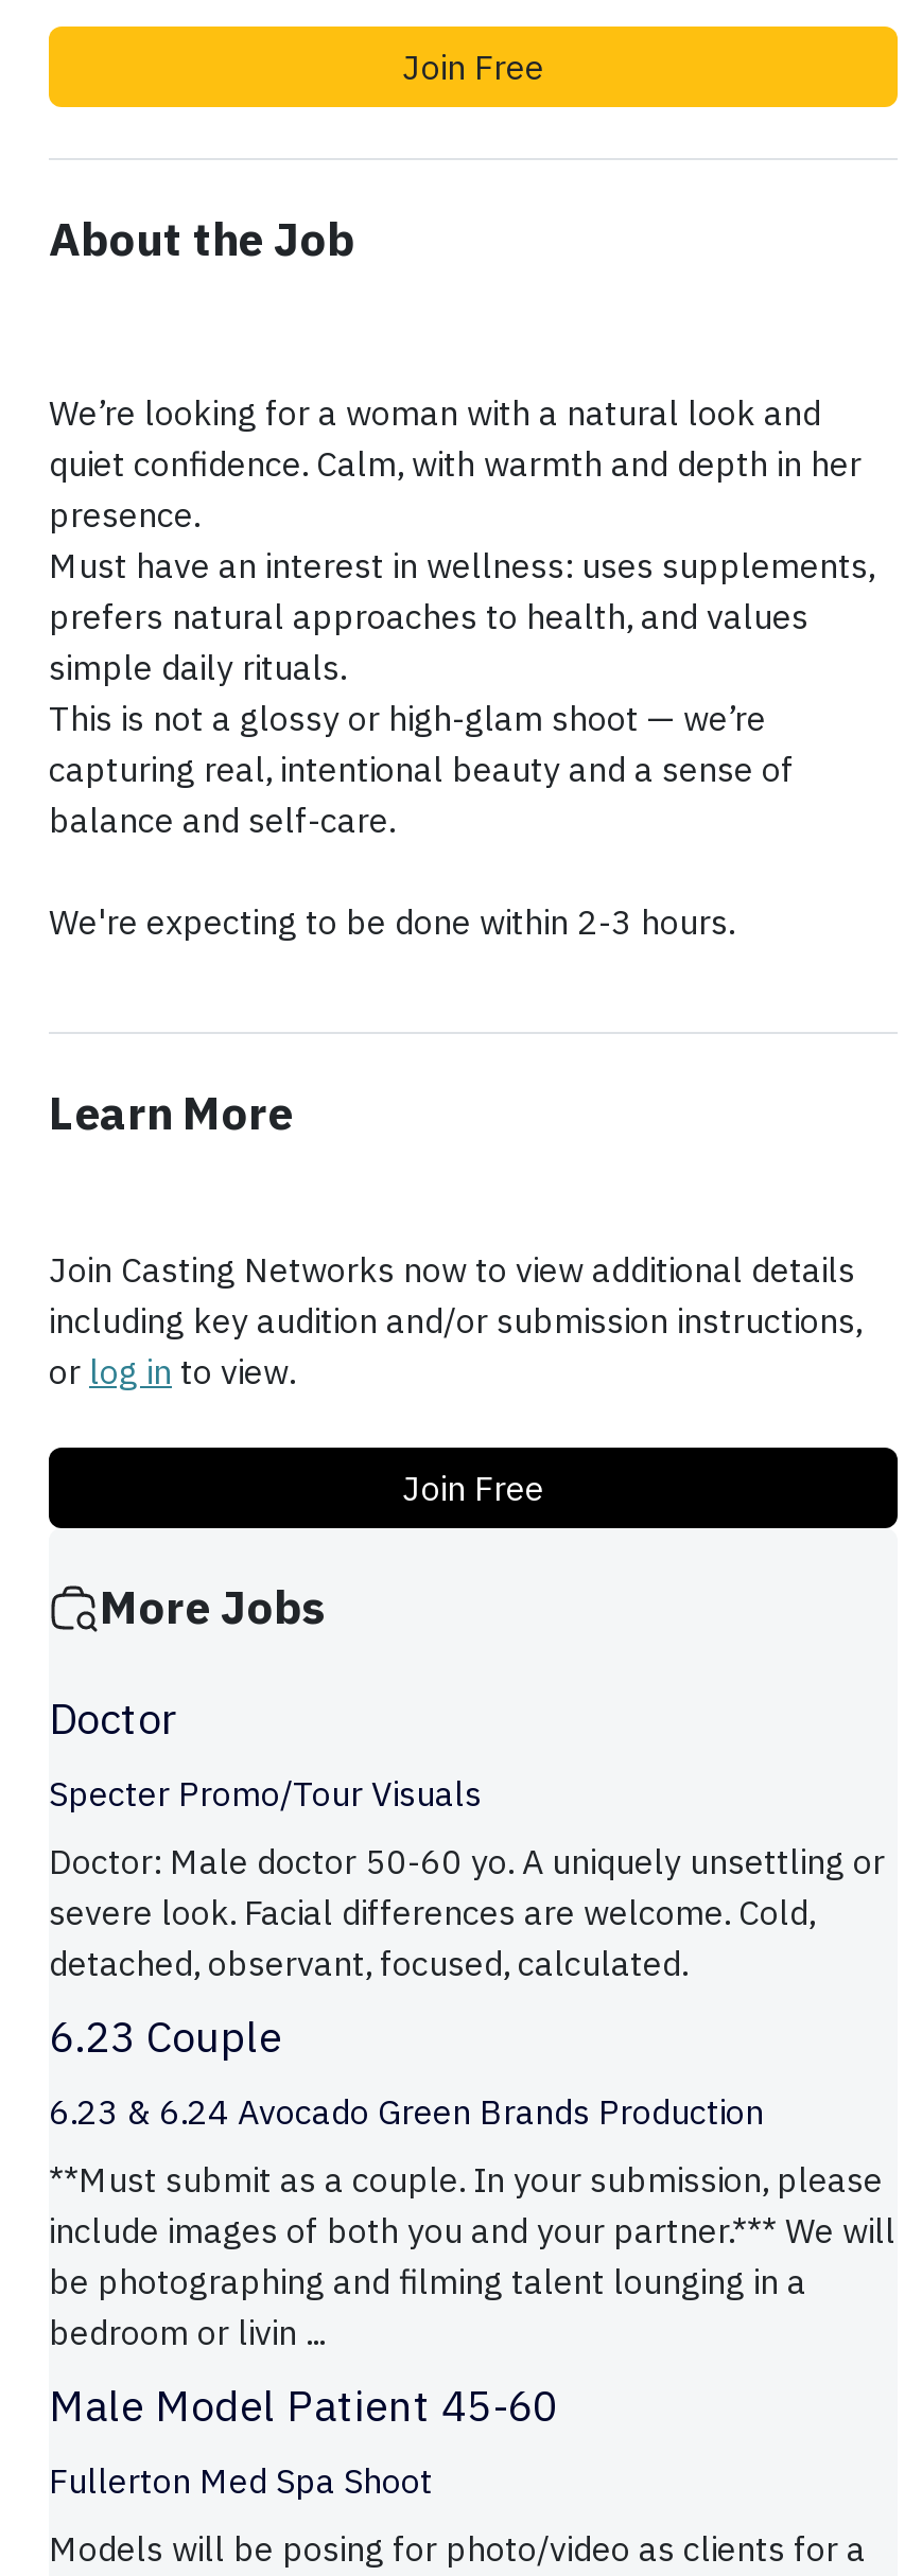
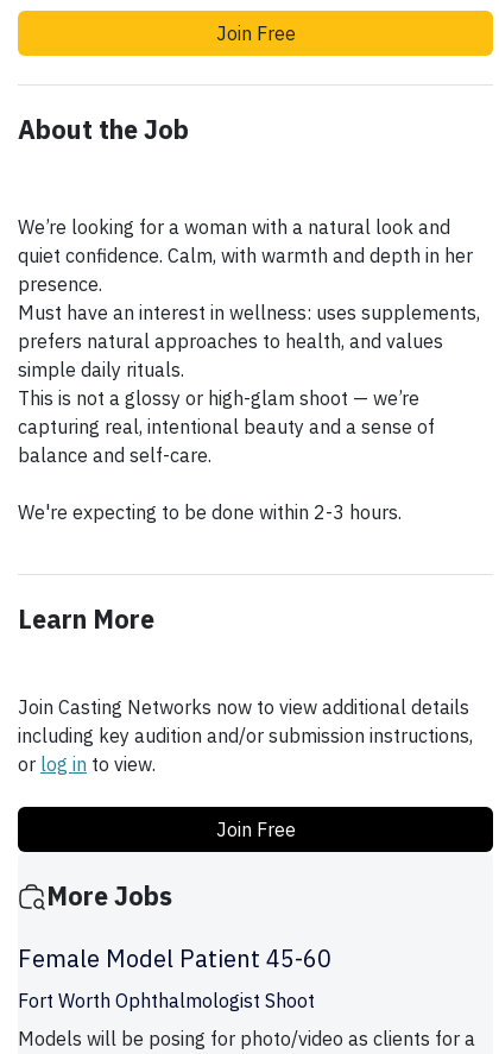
- Doctor
- Specter Promo/Tour Visuals
- Doctor: Male doctor 50-60 yo. A uniquely unsettling or
- severe look. Facial differences are welcome. Cold,
- detached, observant, focused, calculated.
- 6.23 Couple
- 6.23 & 6.24 Avocado Green Brands Production
- **Must submit as a couple. In your submission, please
- include images of both you and your partner.*** We will
- be photographing and filming talent lounging in a
- bedroom or livin ...
- Male Model Patient 45-60
- Fullerton Med Spa Shoot
+ Female Model Patient 45-60
+ Fort Worth Ophthalmologist Shoot
